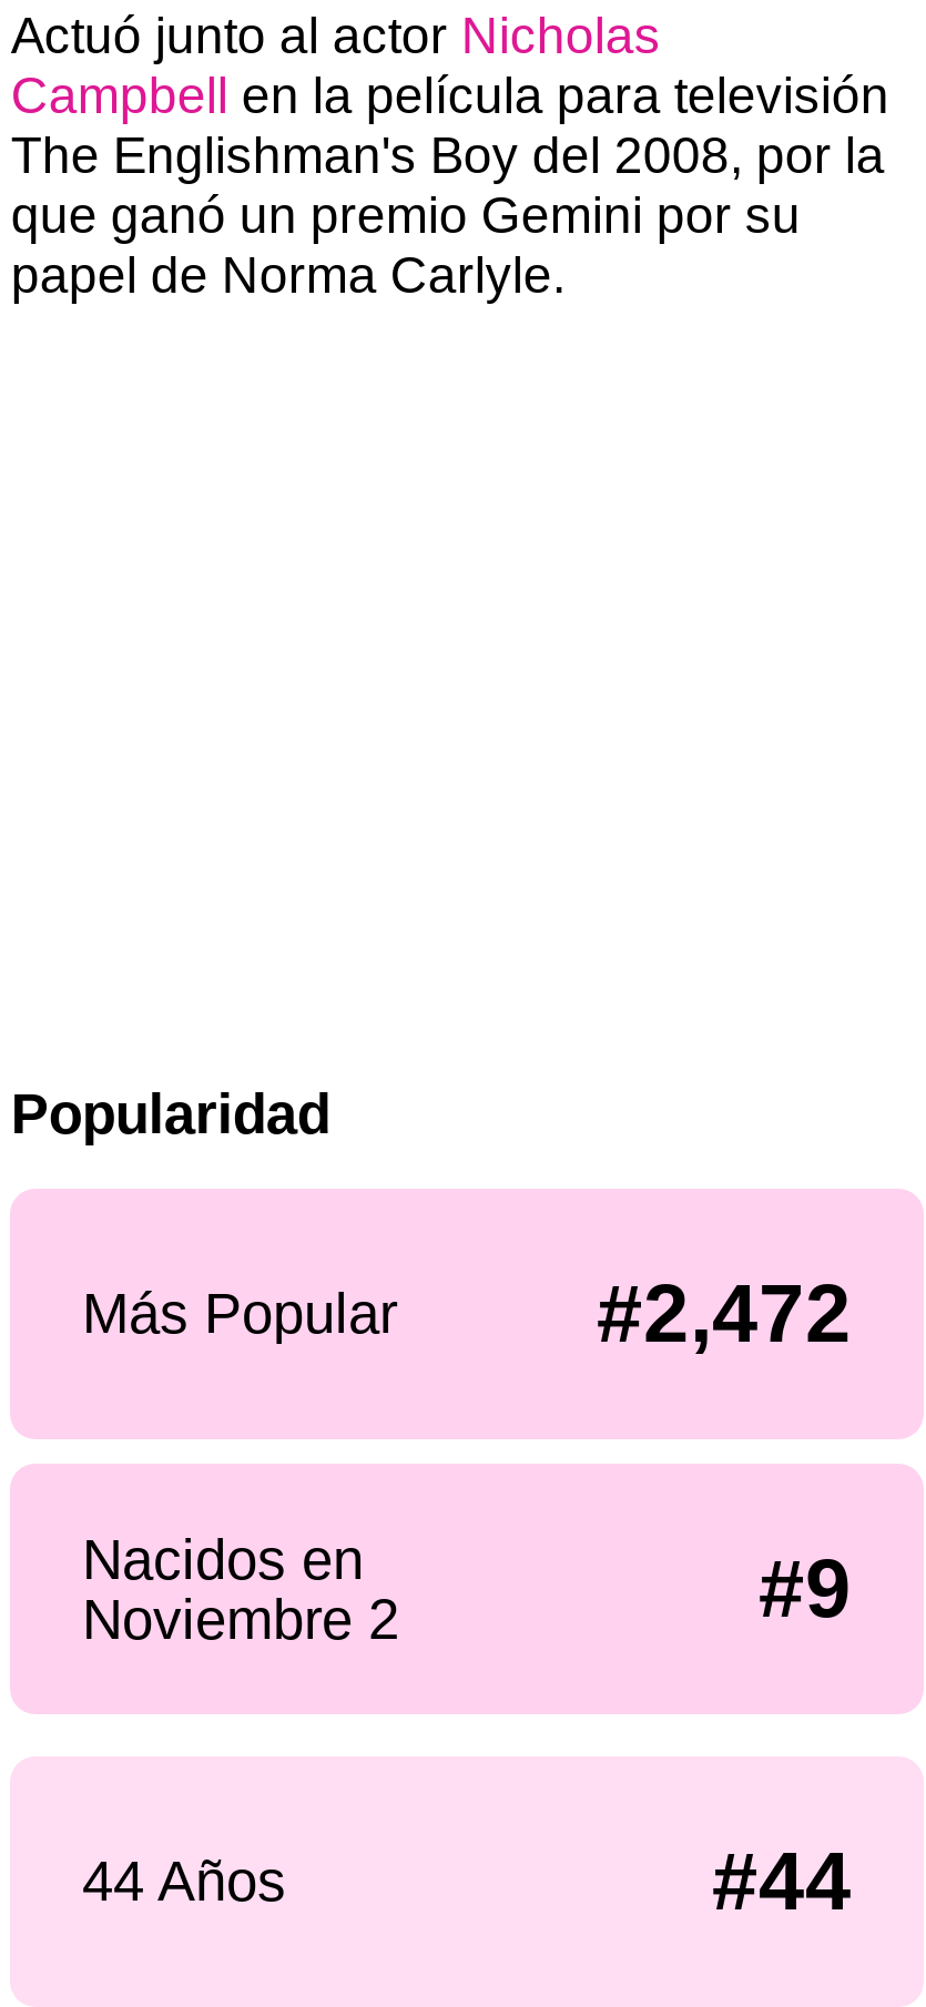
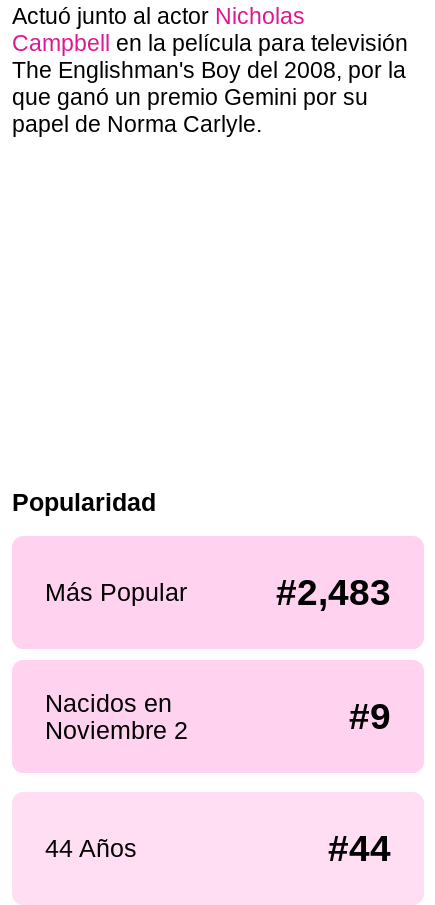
- #2,472
+ #2,483
